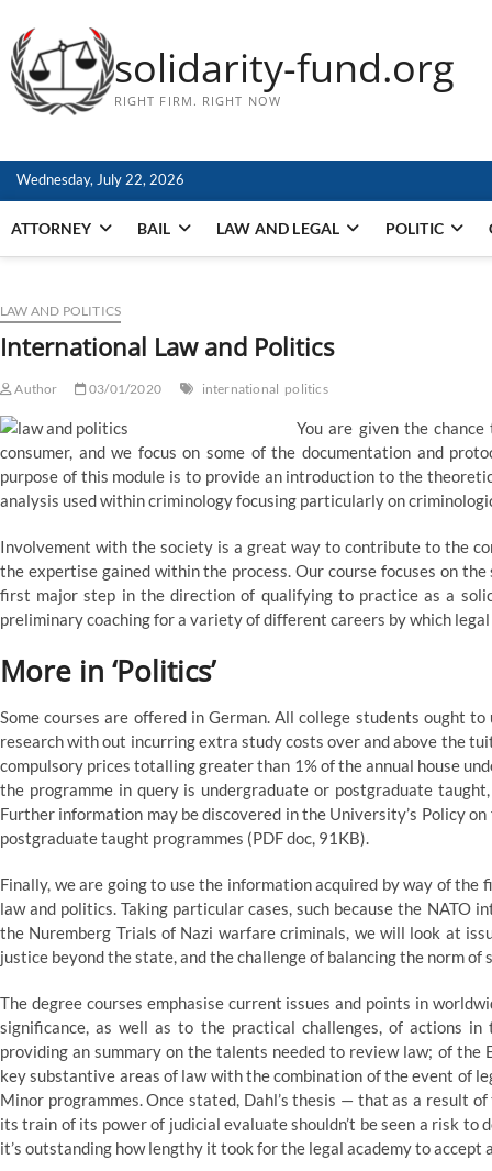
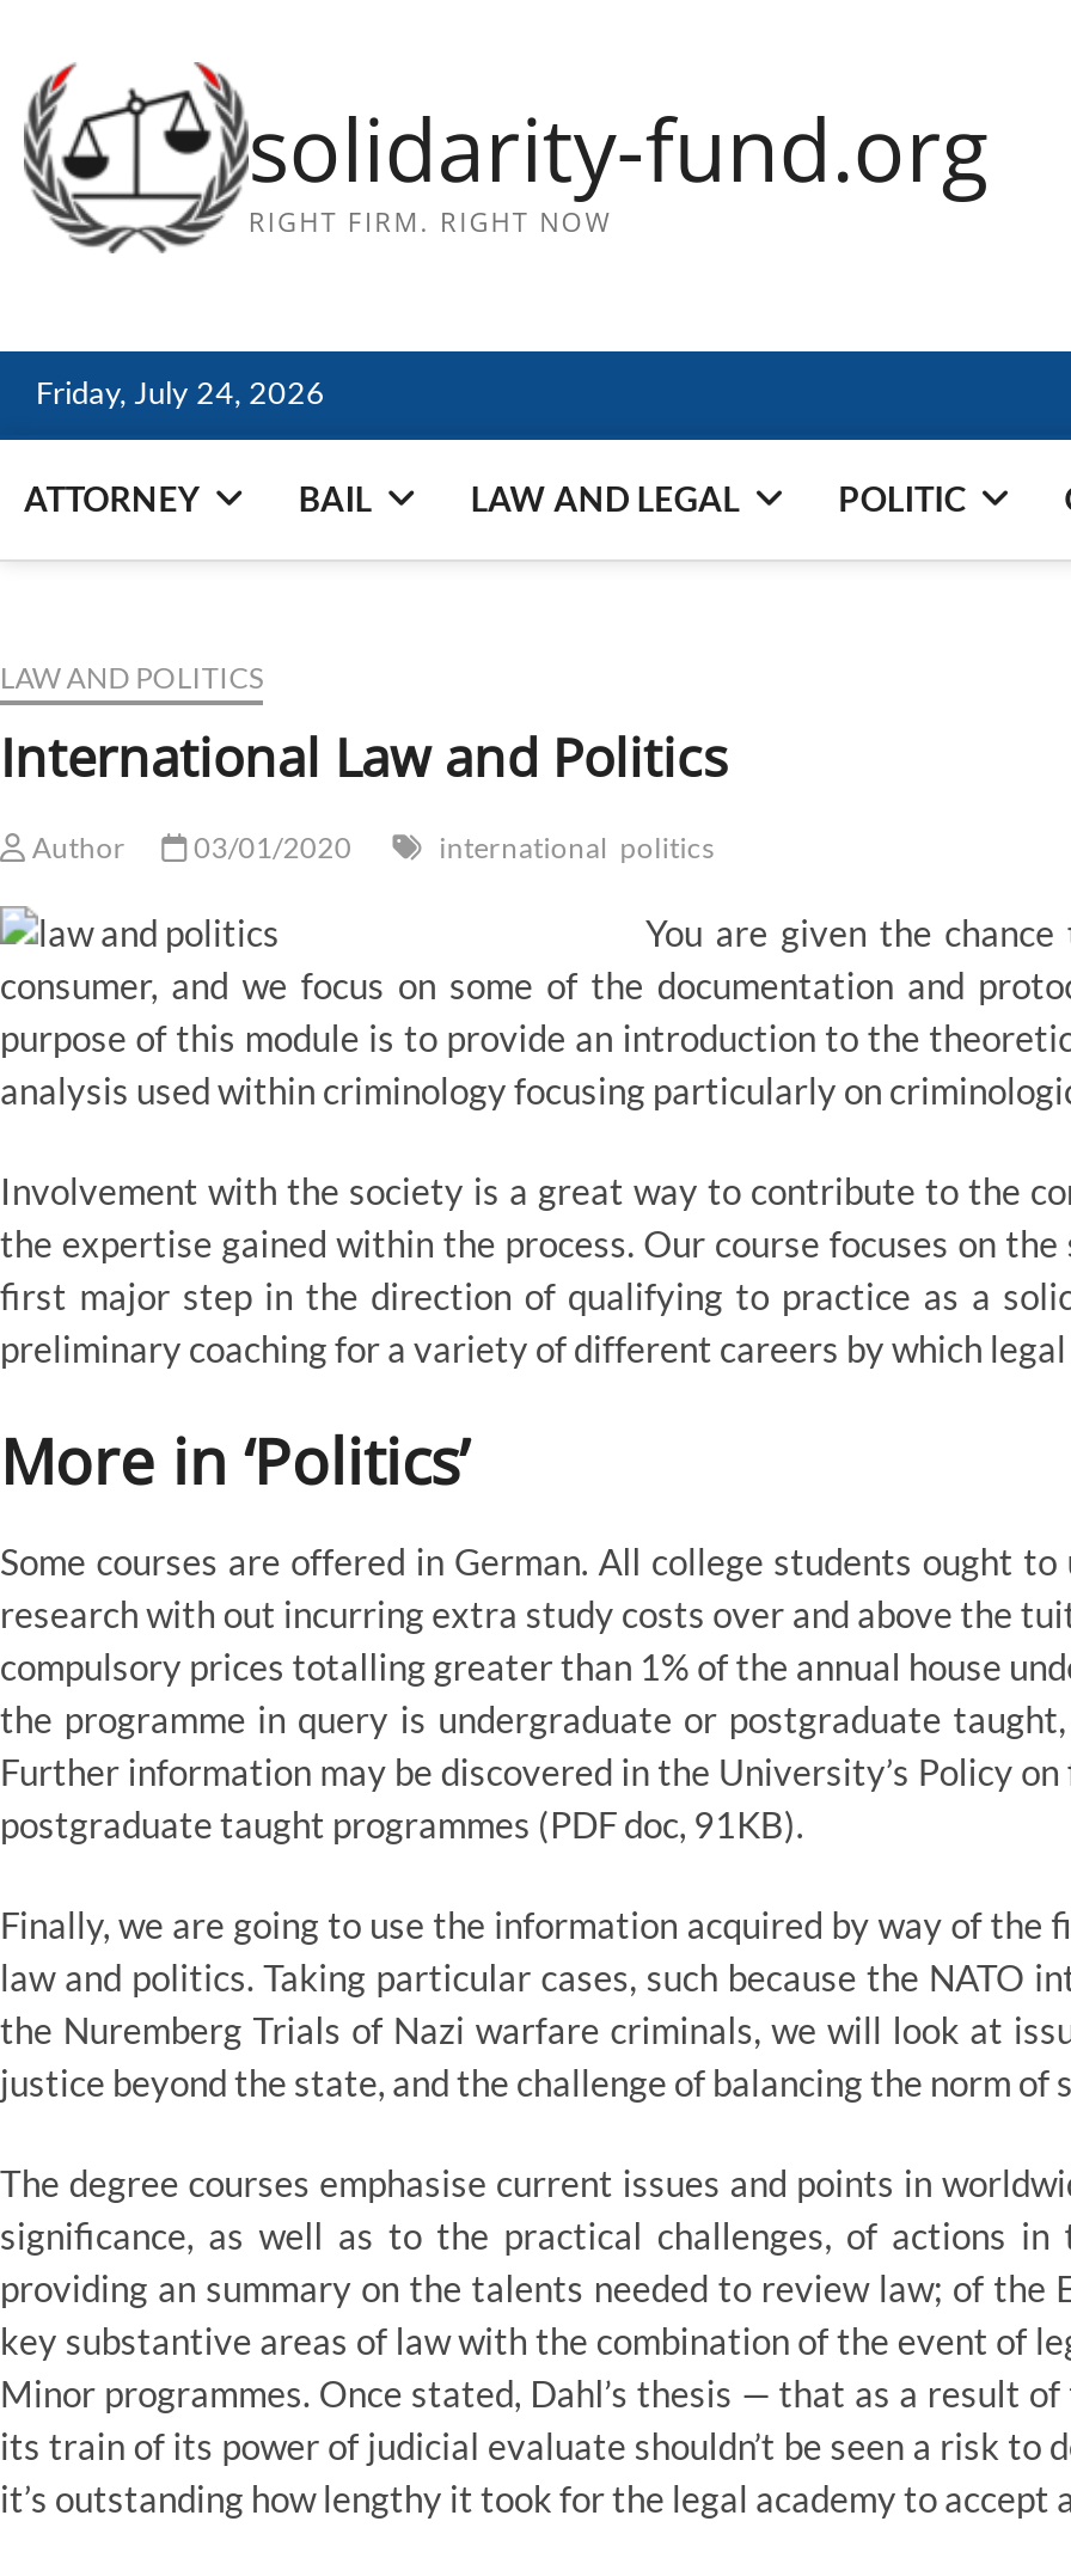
- Wednesday, July 22, 2026
+ Friday, July 24, 2026
